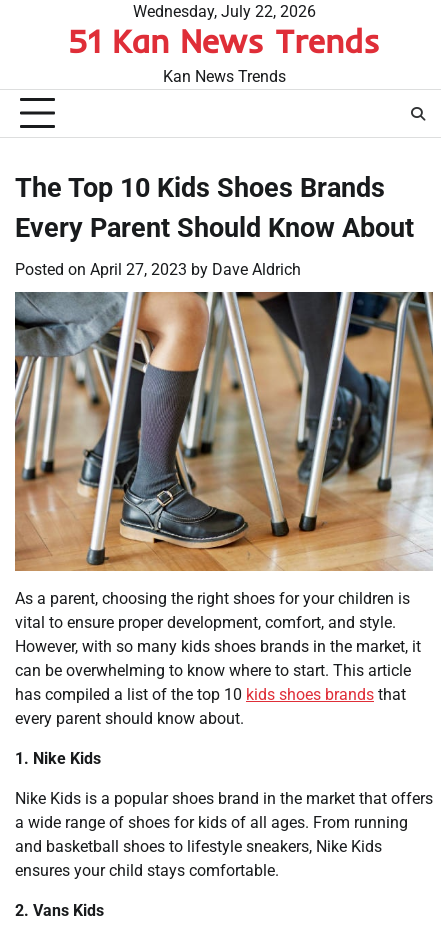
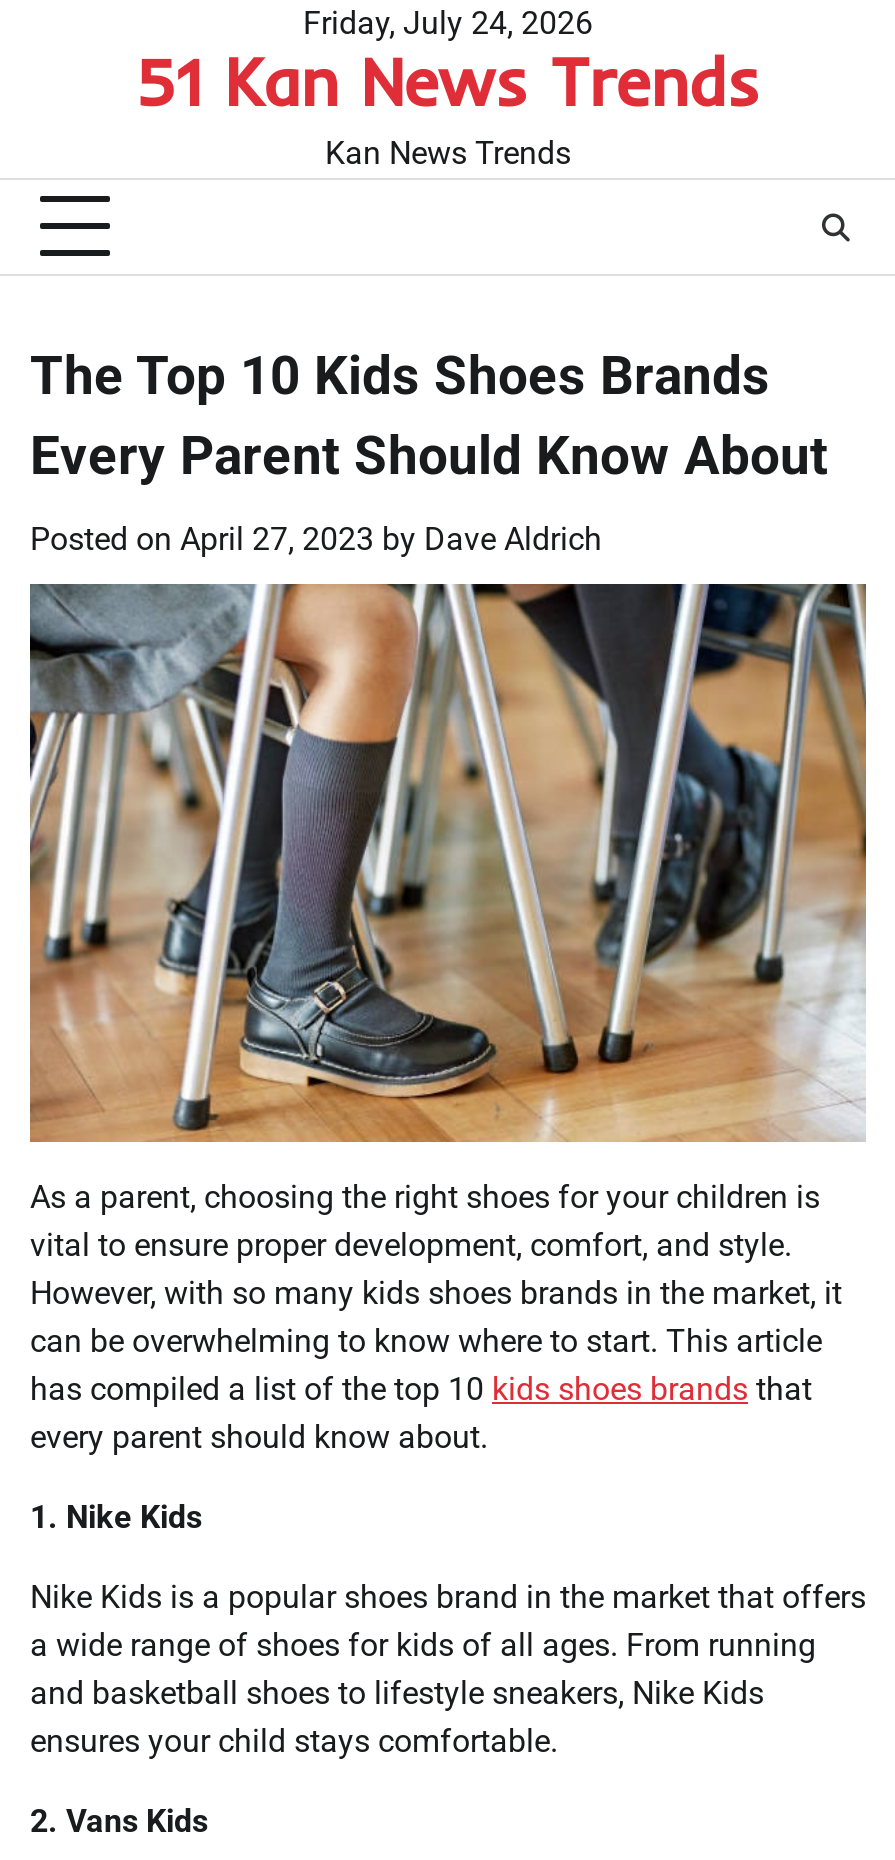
- Wednesday, July 22, 2026
+ Friday, July 24, 2026
